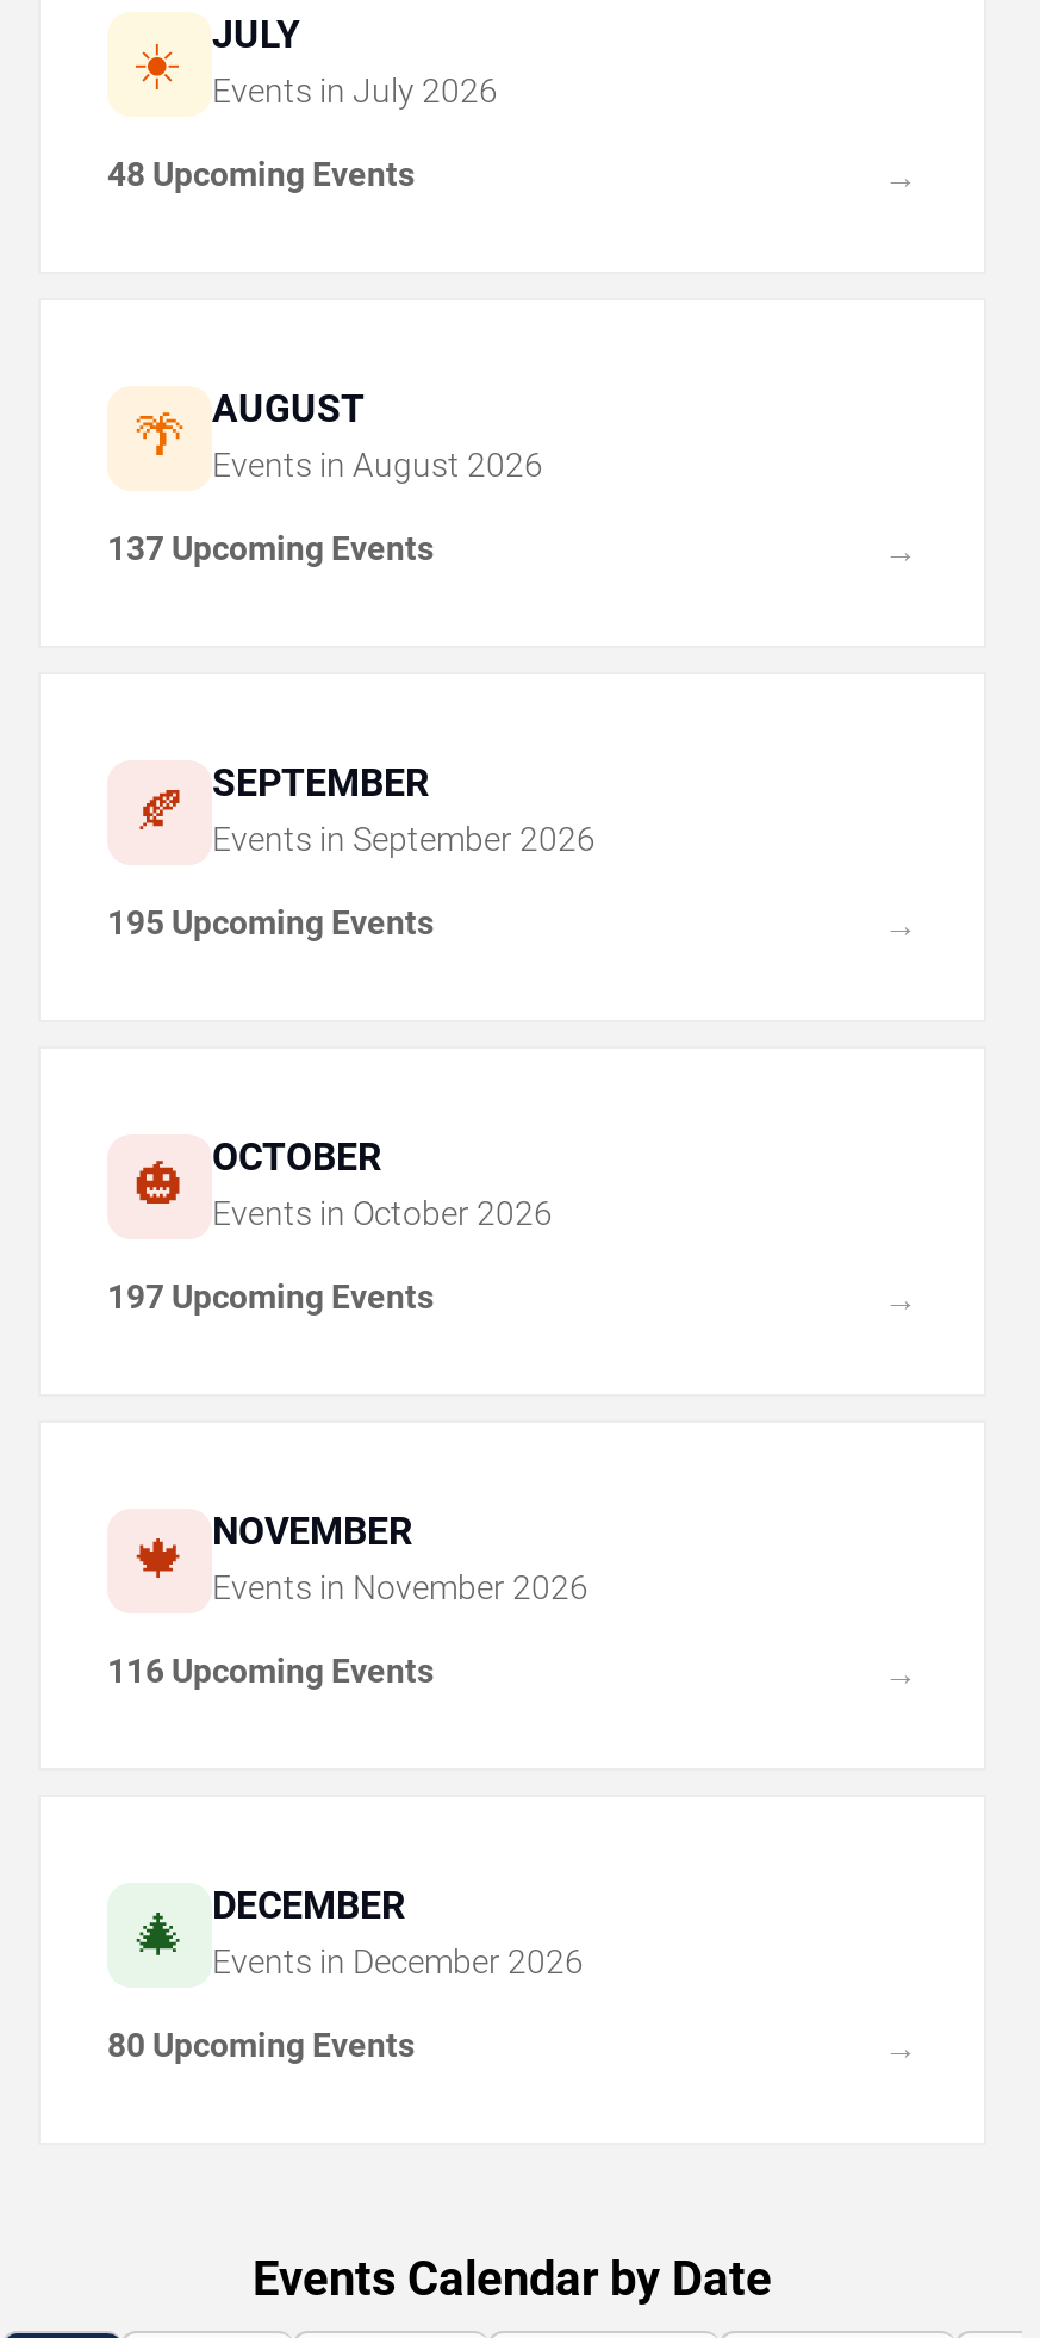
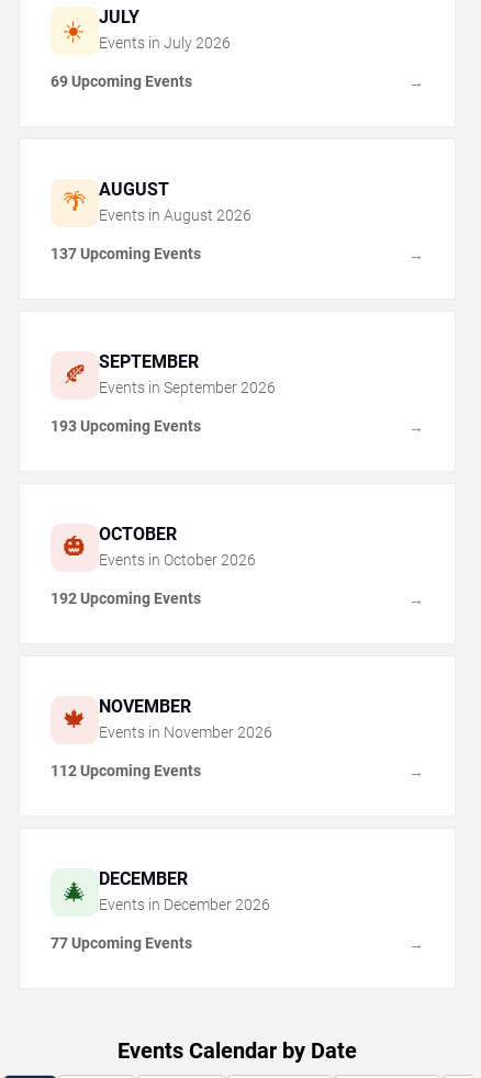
- 48 Upcoming Events
+ 69 Upcoming Events

- 195 Upcoming Events
+ 193 Upcoming Events

- 197 Upcoming Events
+ 192 Upcoming Events

- 116 Upcoming Events
+ 112 Upcoming Events

- 80 Upcoming Events
+ 77 Upcoming Events
